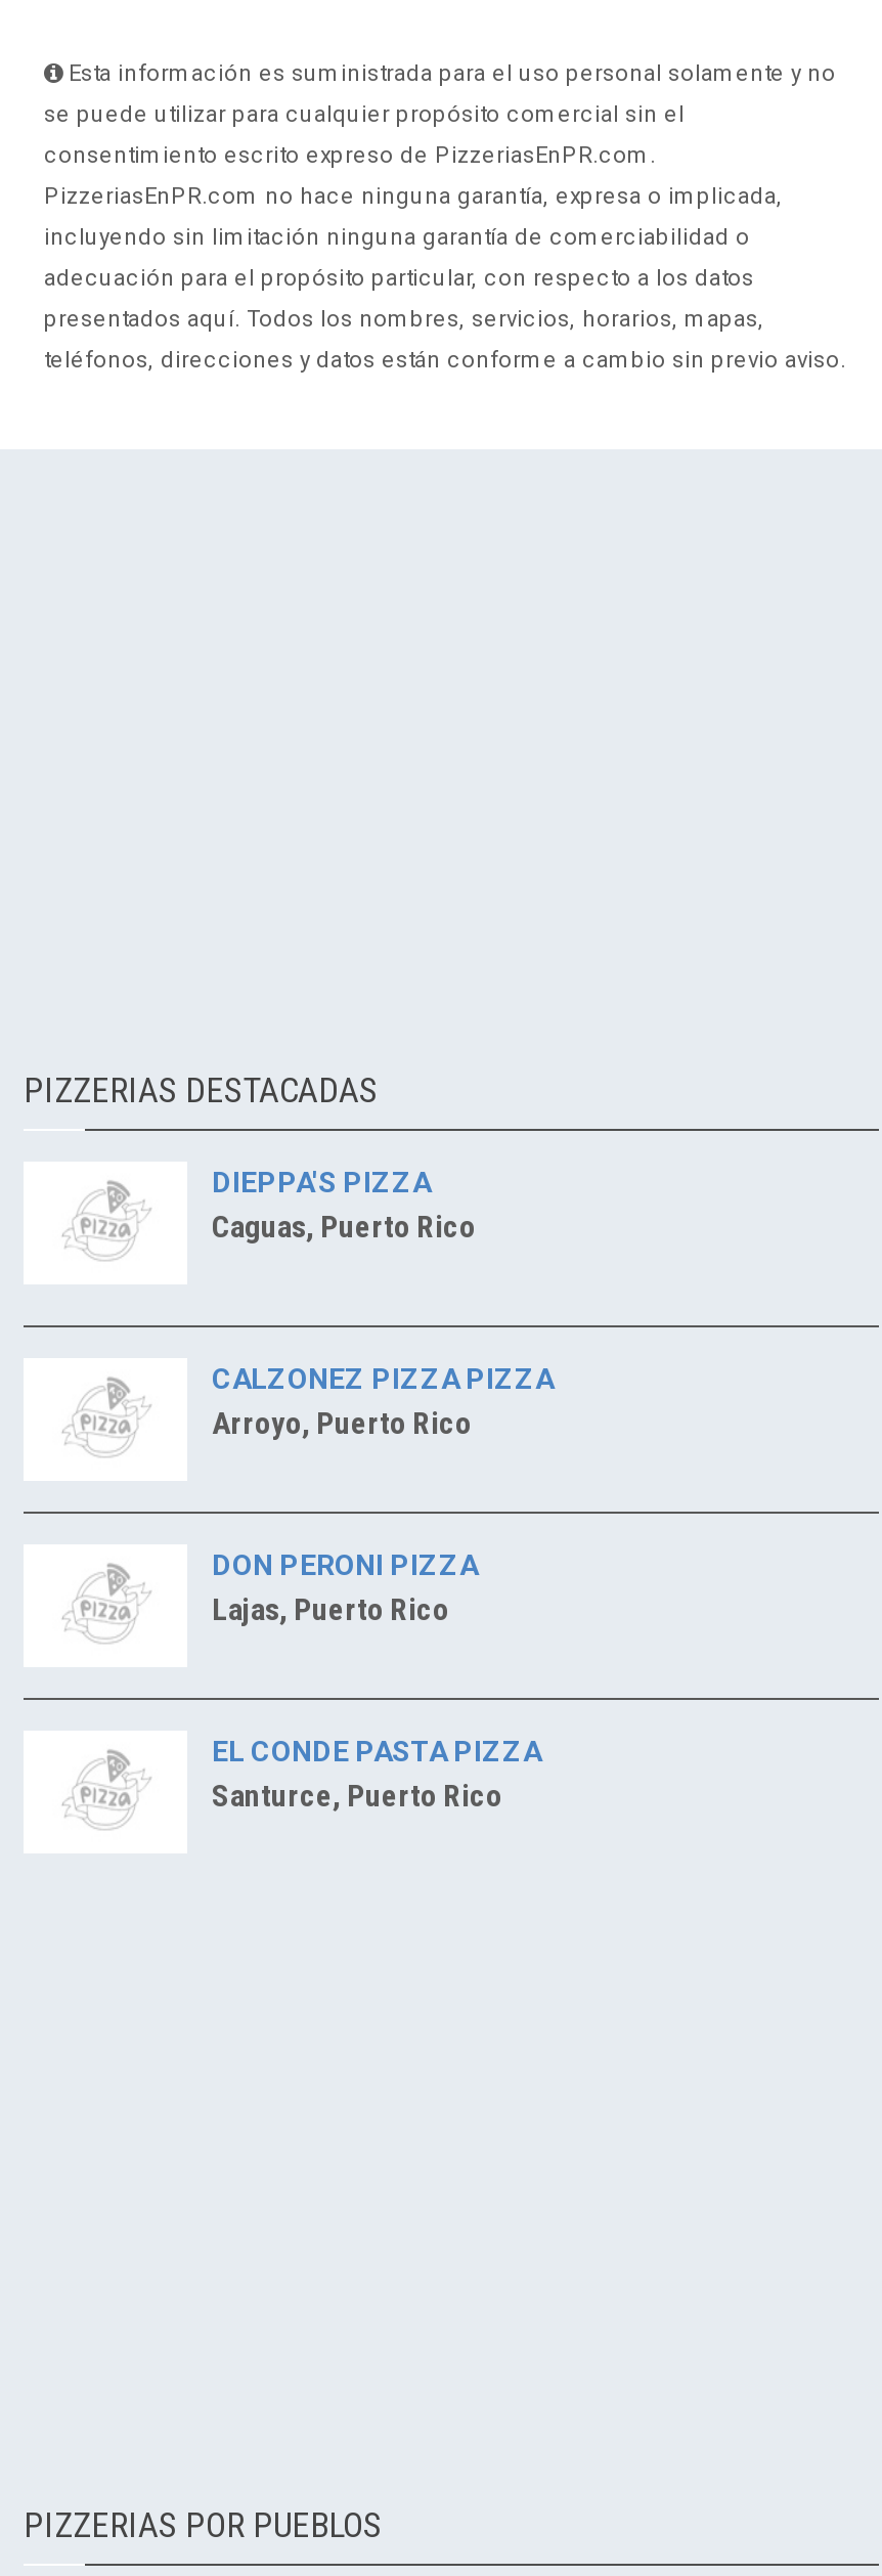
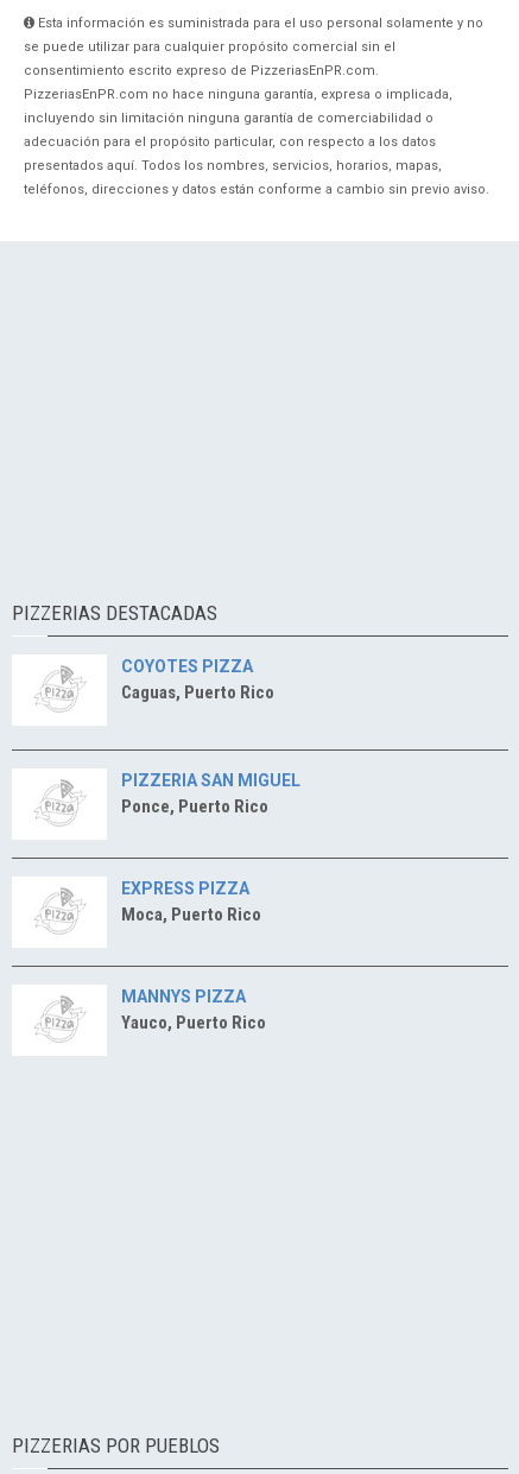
- DIEPPA'S PIZZA
+ COYOTES PIZZA

- CALZONEZ PIZZA PIZZA
- Arroyo, Puerto Rico
+ PIZZERIA SAN MIGUEL
+ Ponce, Puerto Rico

- DON PERONI PIZZA
- Lajas, Puerto Rico
+ EXPRESS PIZZA
+ Moca, Puerto Rico

- EL CONDE PASTA PIZZA
- Santurce, Puerto Rico
+ MANNYS PIZZA
+ Yauco, Puerto Rico
